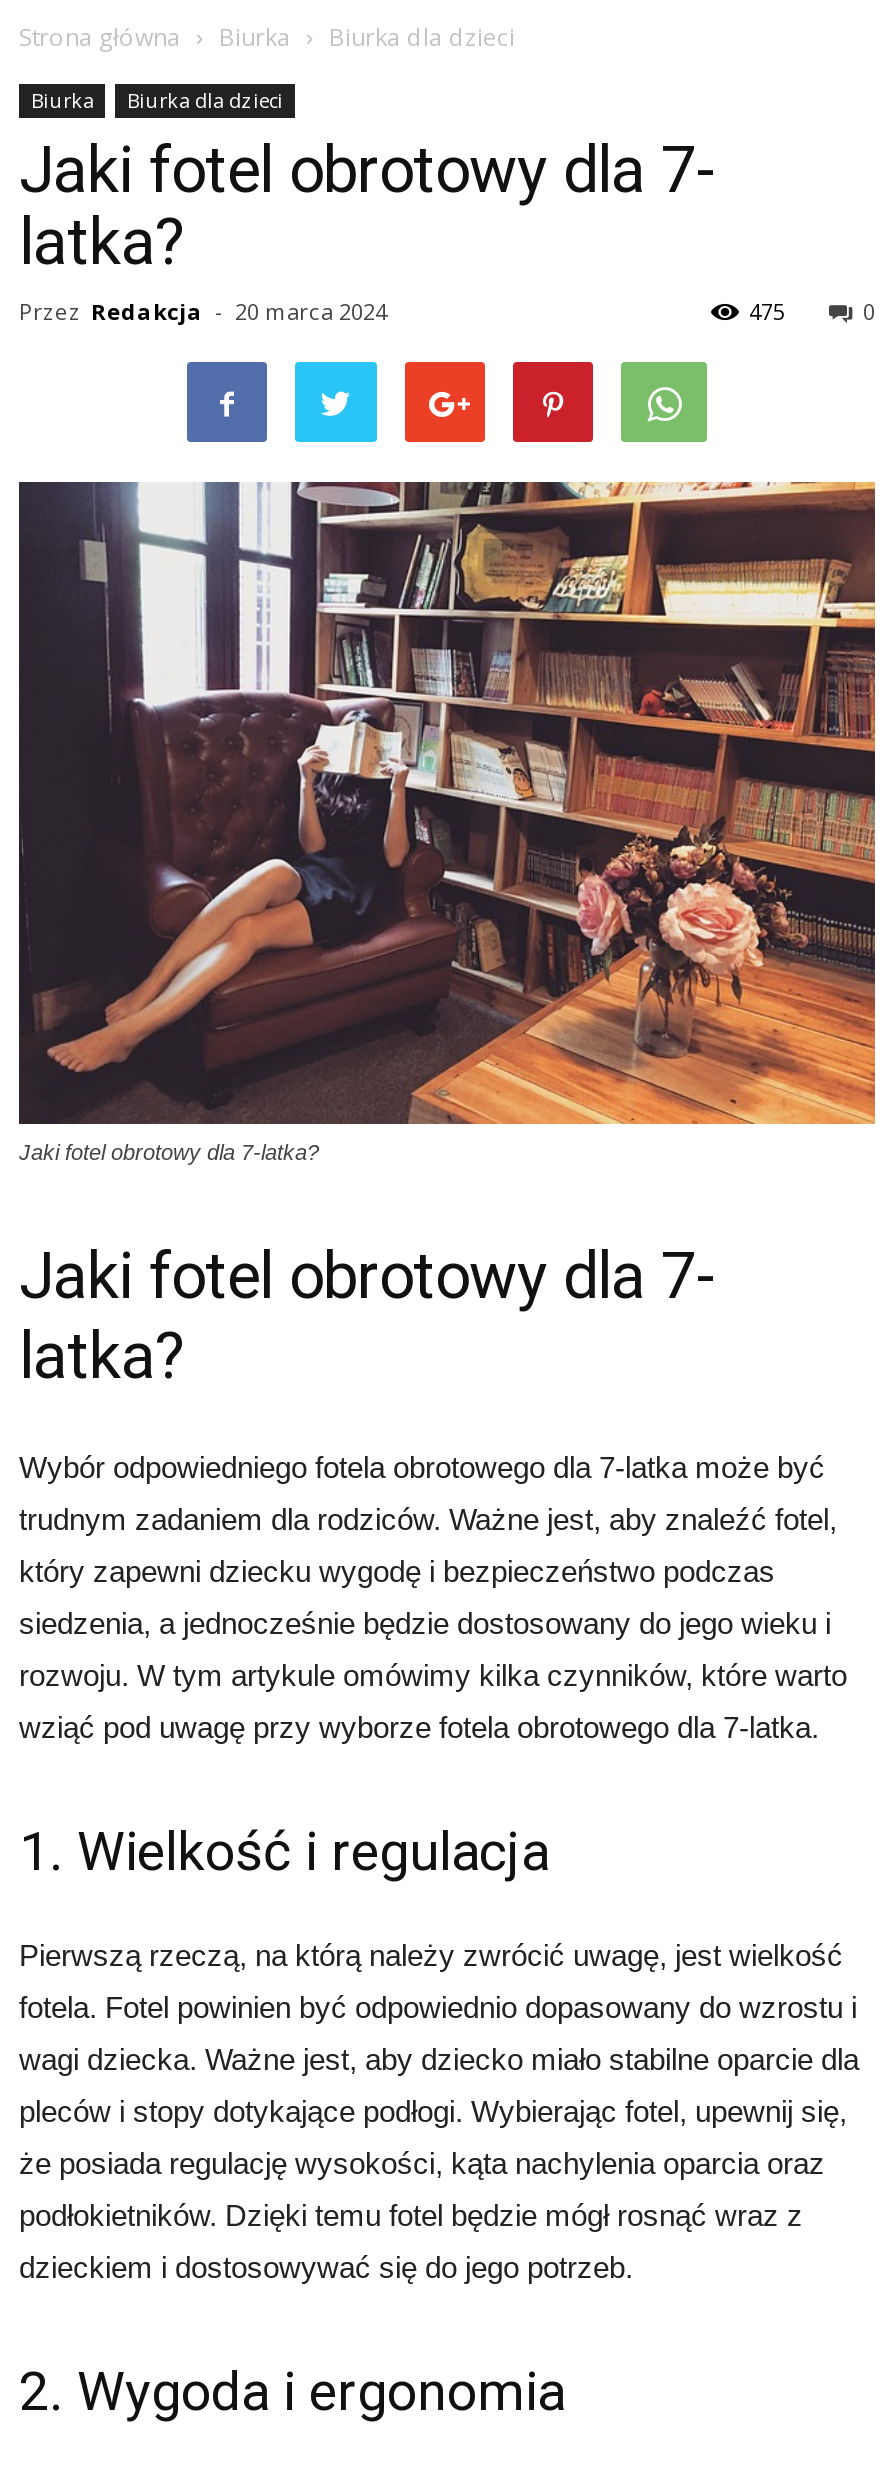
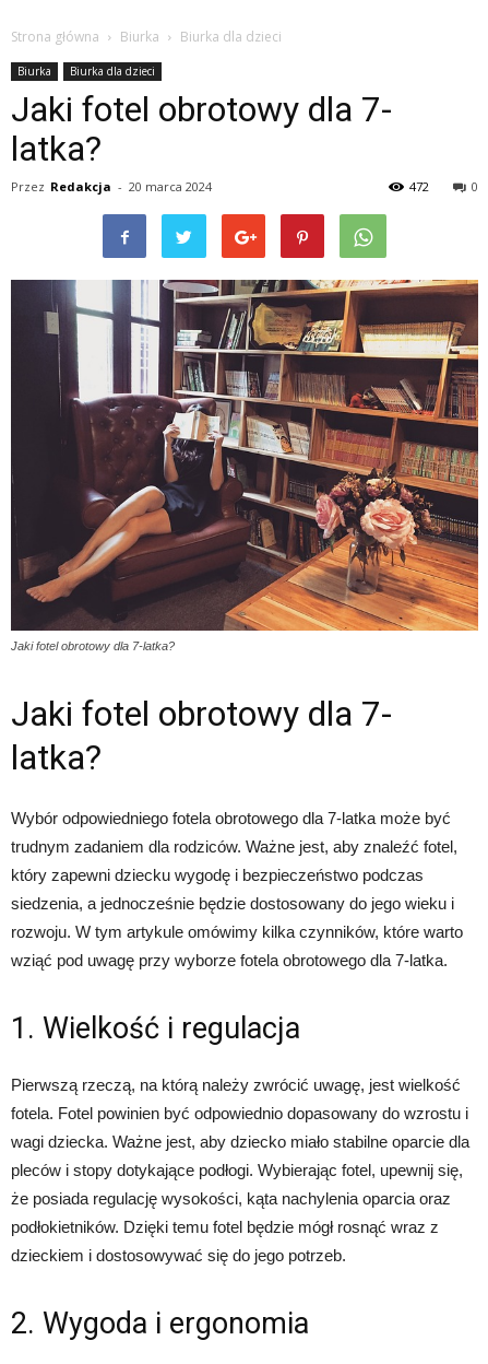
- 475
+ 472
